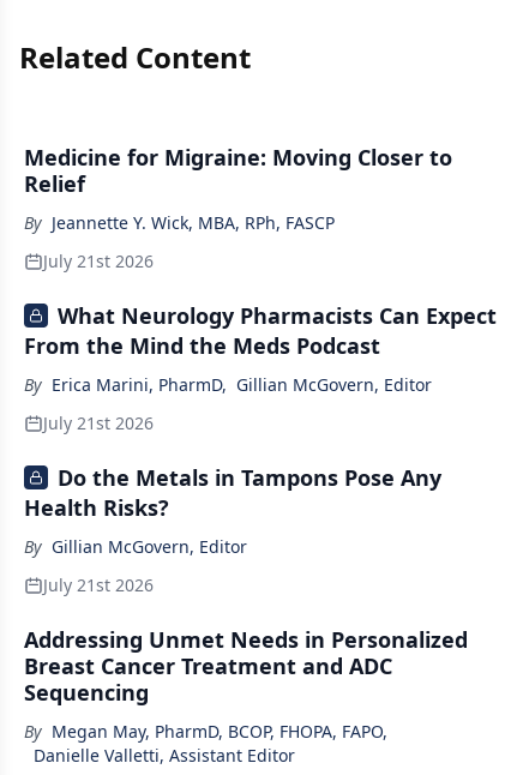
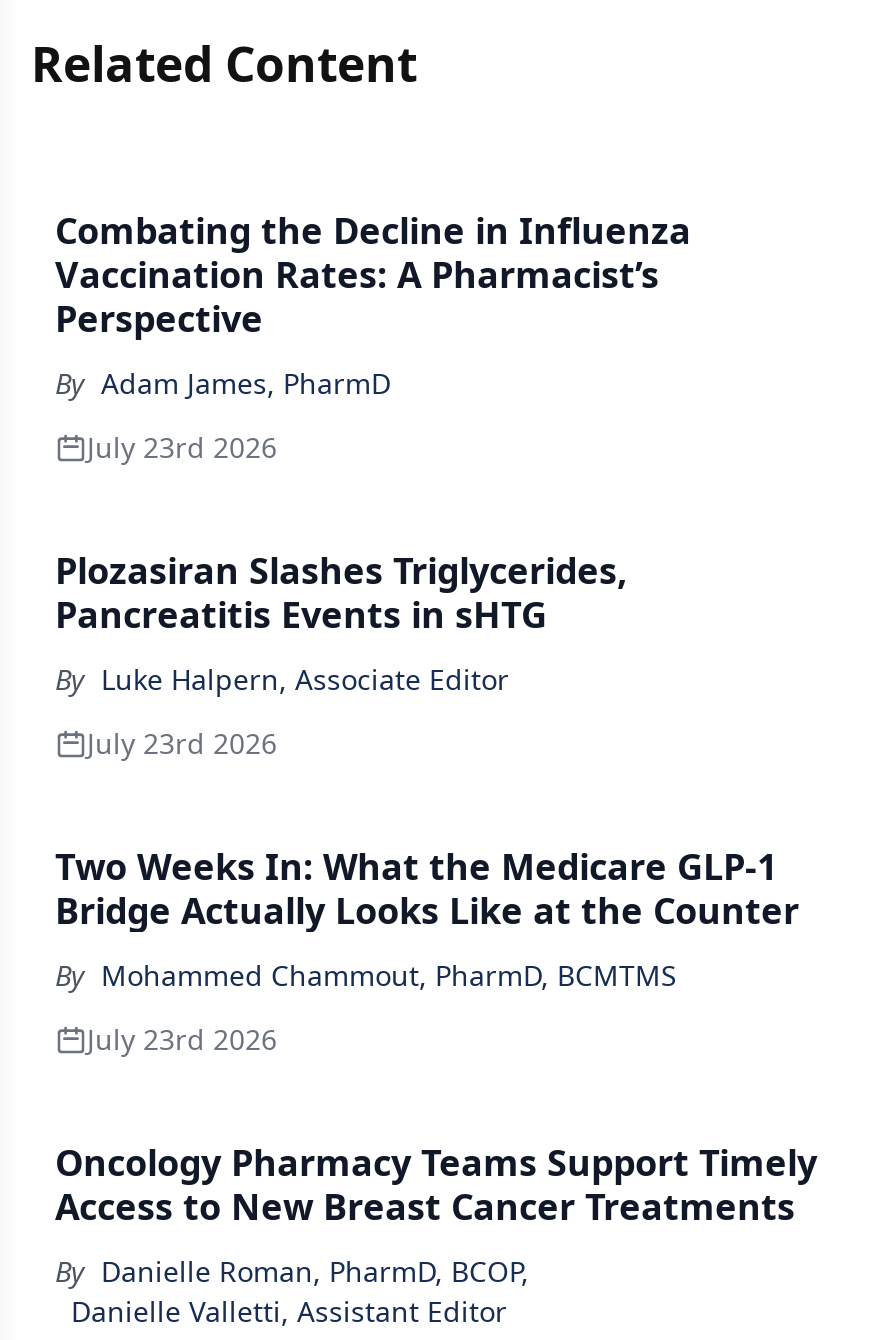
- Medicine for Migraine: Moving Closer to
- Relief
+ Combating the Decline in Influenza
+ Vaccination Rates: A Pharmacist’s
+ Perspective

- By Jeannette Y. Wick, MBA, RPh, FASCP
+ By Adam James, PharmD

- July 21st 2026
+ July 23rd 2026

- What Neurology Pharmacists Can Expect
- From the Mind the Meds Podcast
+ Plozasiran Slashes Triglycerides,
+ Pancreatitis Events in sHTG

- By Erica Marini, PharmD, Gillian McGovern, Editor
+ By Luke Halpern, Associate Editor

- July 21st 2026
+ July 23rd 2026

- Do the Metals in Tampons Pose Any
- Health Risks?
+ Two Weeks In: What the Medicare GLP-1
+ Bridge Actually Looks Like at the Counter

- By Gillian McGovern, Editor
+ By Mohammed Chammout, PharmD, BCMTMS

- July 21st 2026
+ July 23rd 2026

- Addressing Unmet Needs in Personalized
- Breast Cancer Treatment and ADC
- Sequencing
+ Oncology Pharmacy Teams Support Timely
+ Access to New Breast Cancer Treatments

- By Megan May, PharmD, BCOP, FHOPA, FAPO,
+ By Danielle Roman, PharmD, BCOP,
